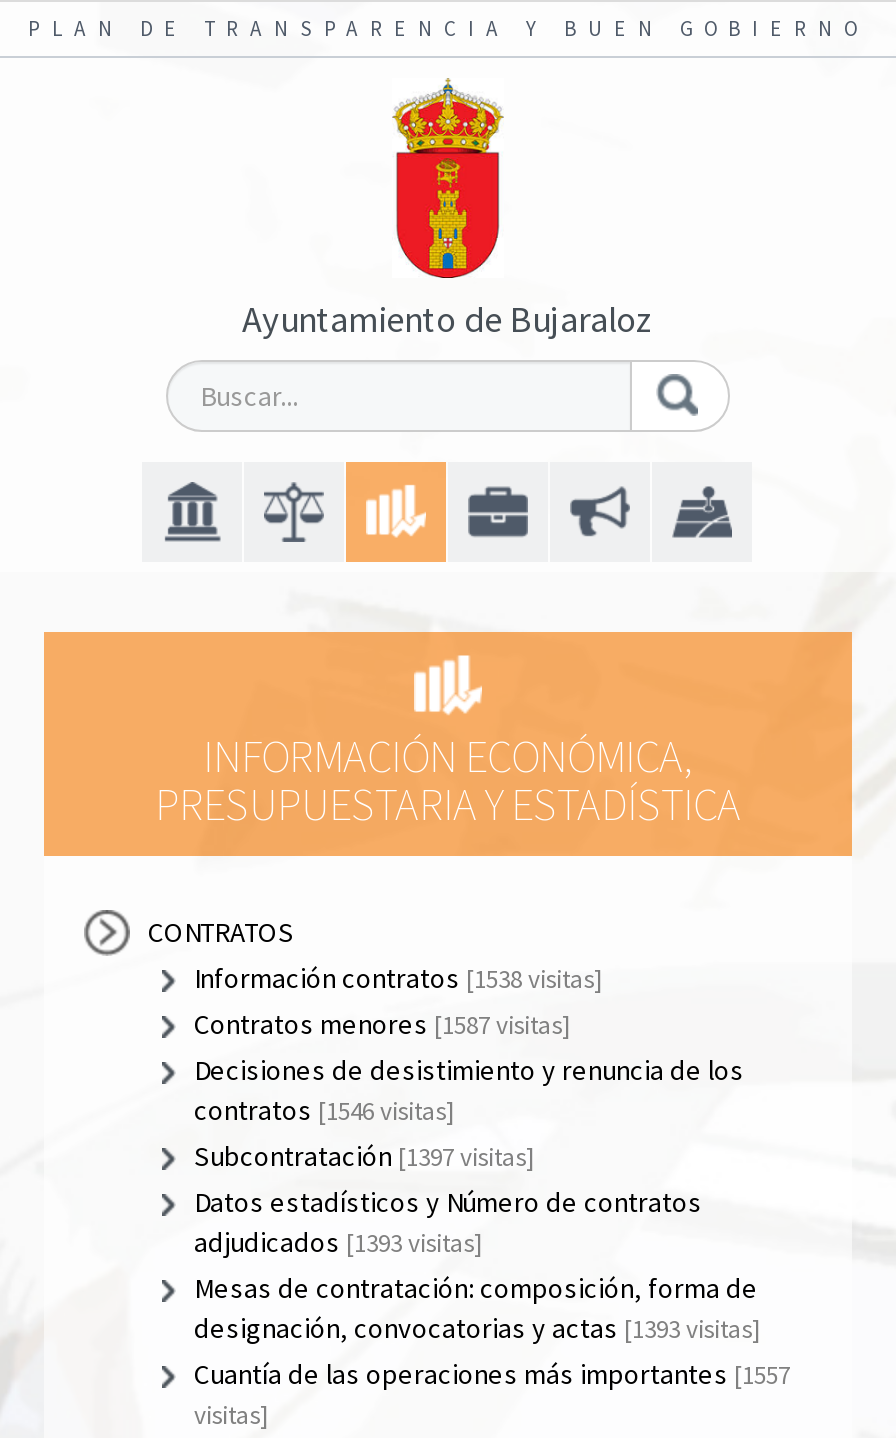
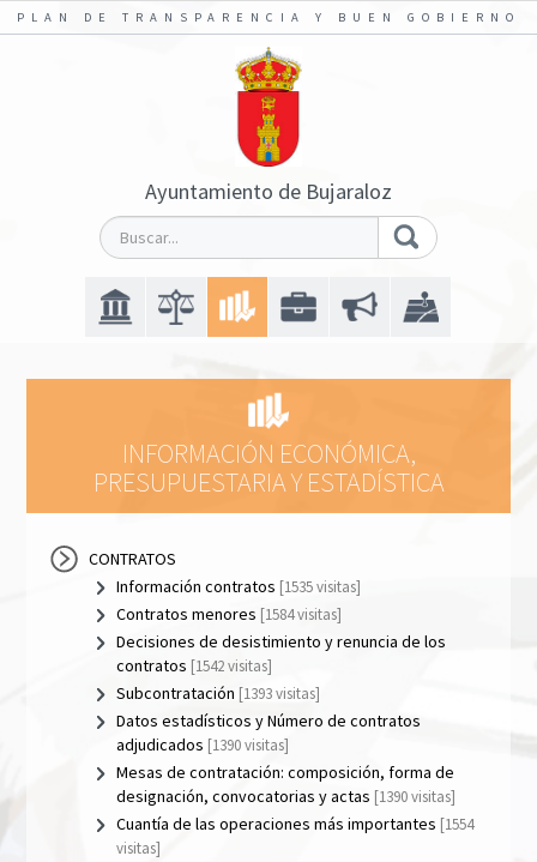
- Información contratos [1538 visitas]
+ Información contratos [1535 visitas]

- Contratos menores [1587 visitas]
+ Contratos menores [1584 visitas]

- contratos [1546 visitas]
+ contratos [1542 visitas]

- Subcontratación [1397 visitas]
+ Subcontratación [1393 visitas]

- adjudicados [1393 visitas]
+ adjudicados [1390 visitas]

- designación, convocatorias y actas [1393 visitas]
+ designación, convocatorias y actas [1390 visitas]

- Cuantía de las operaciones más importantes [1557
+ Cuantía de las operaciones más importantes [1554
